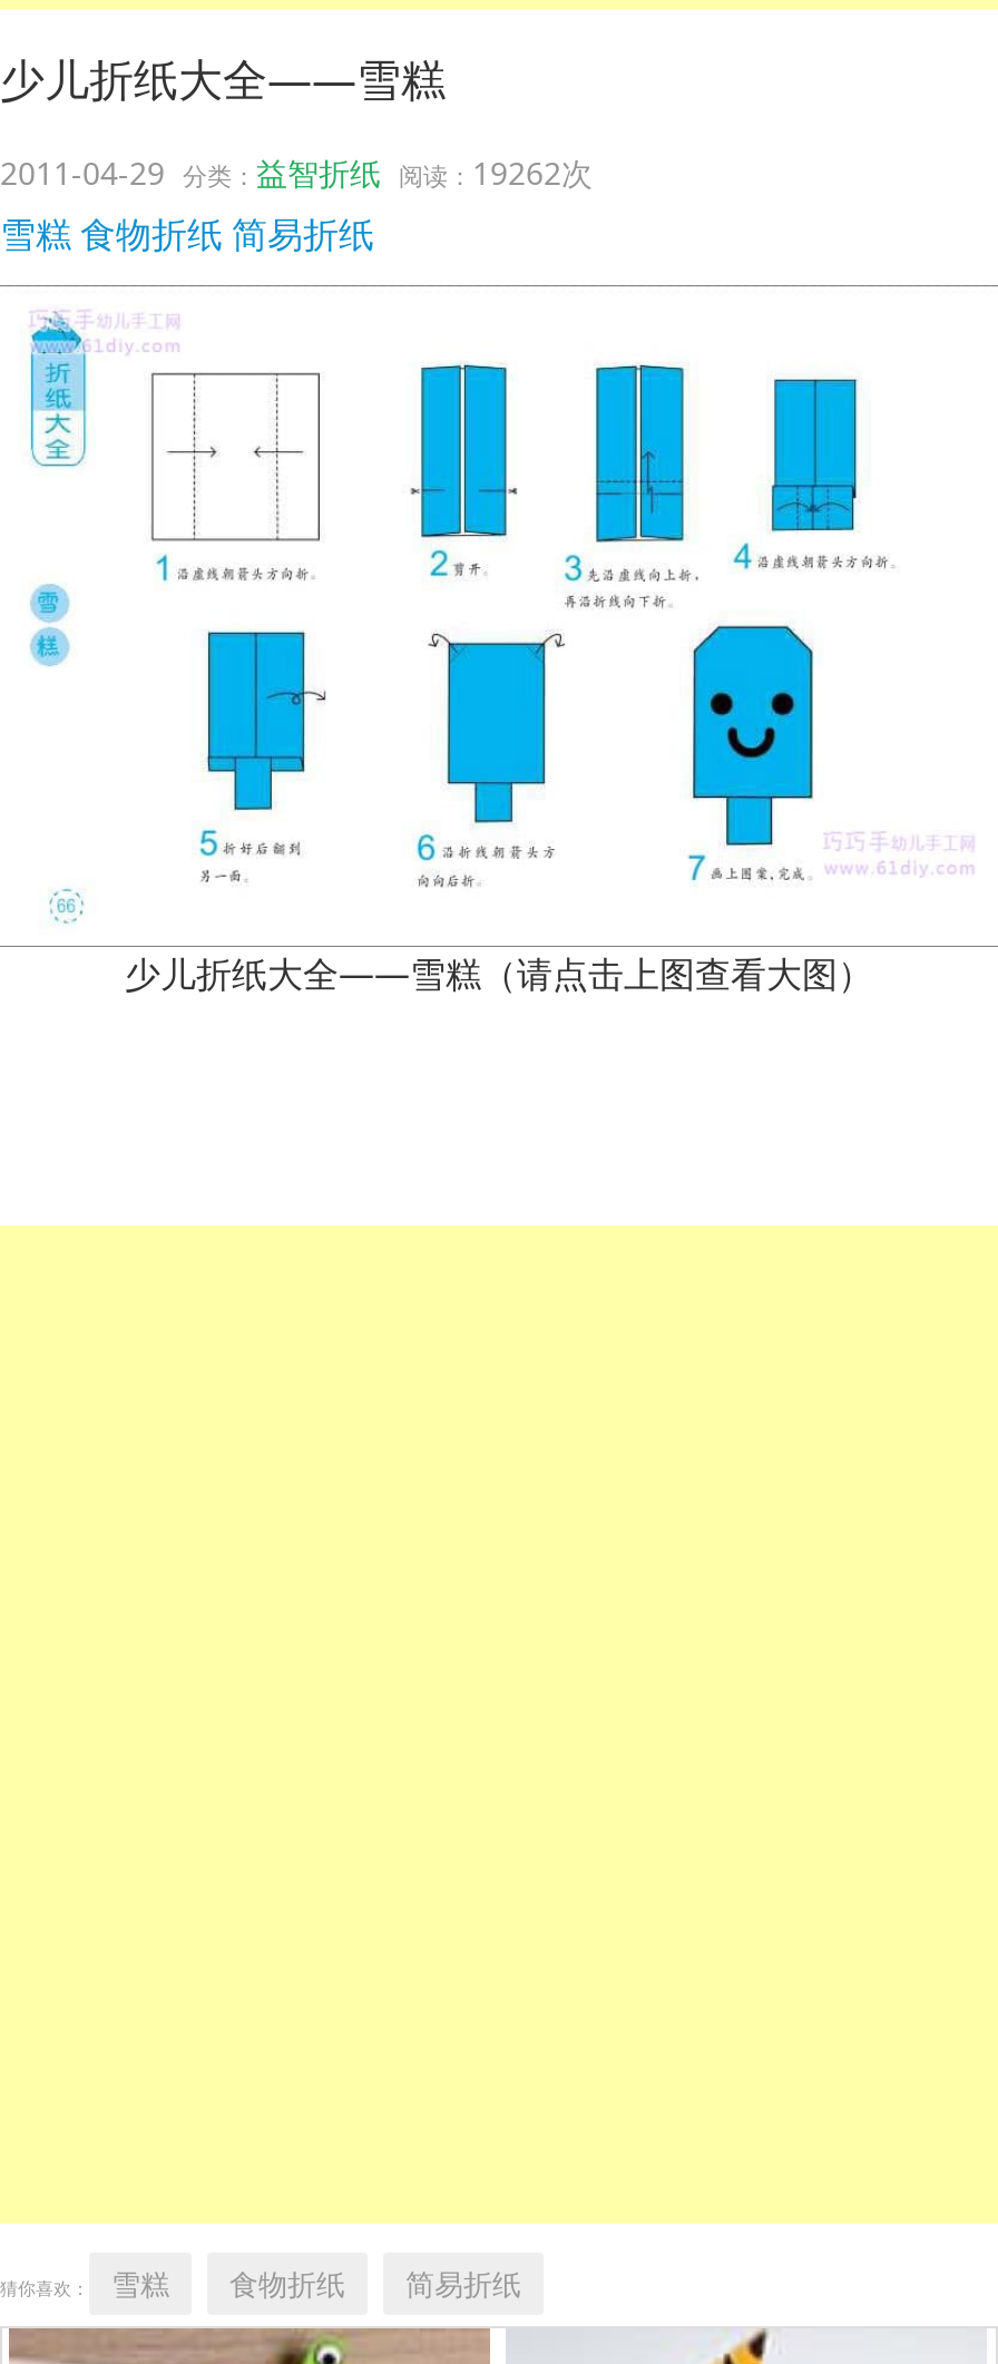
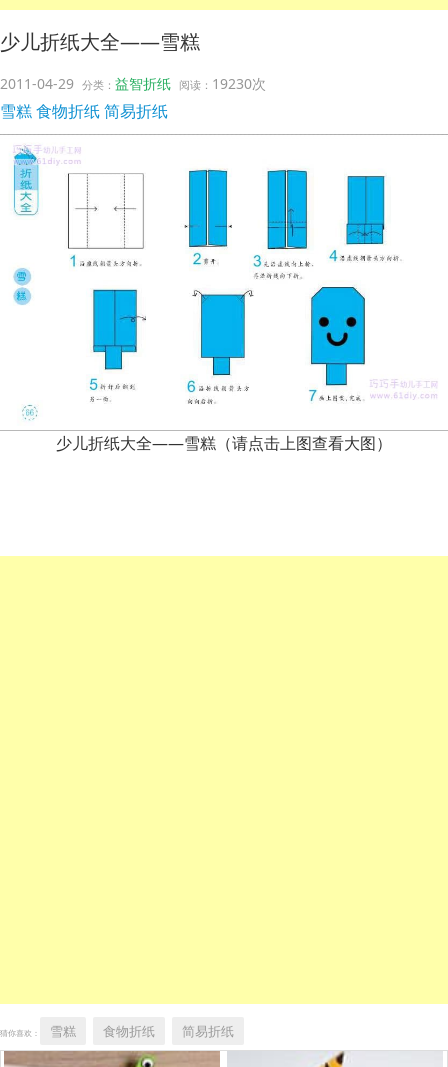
- 2011-04-29分类：益智折纸 阅读：19262次
+ 2011-04-29分类：益智折纸 阅读：19230次
